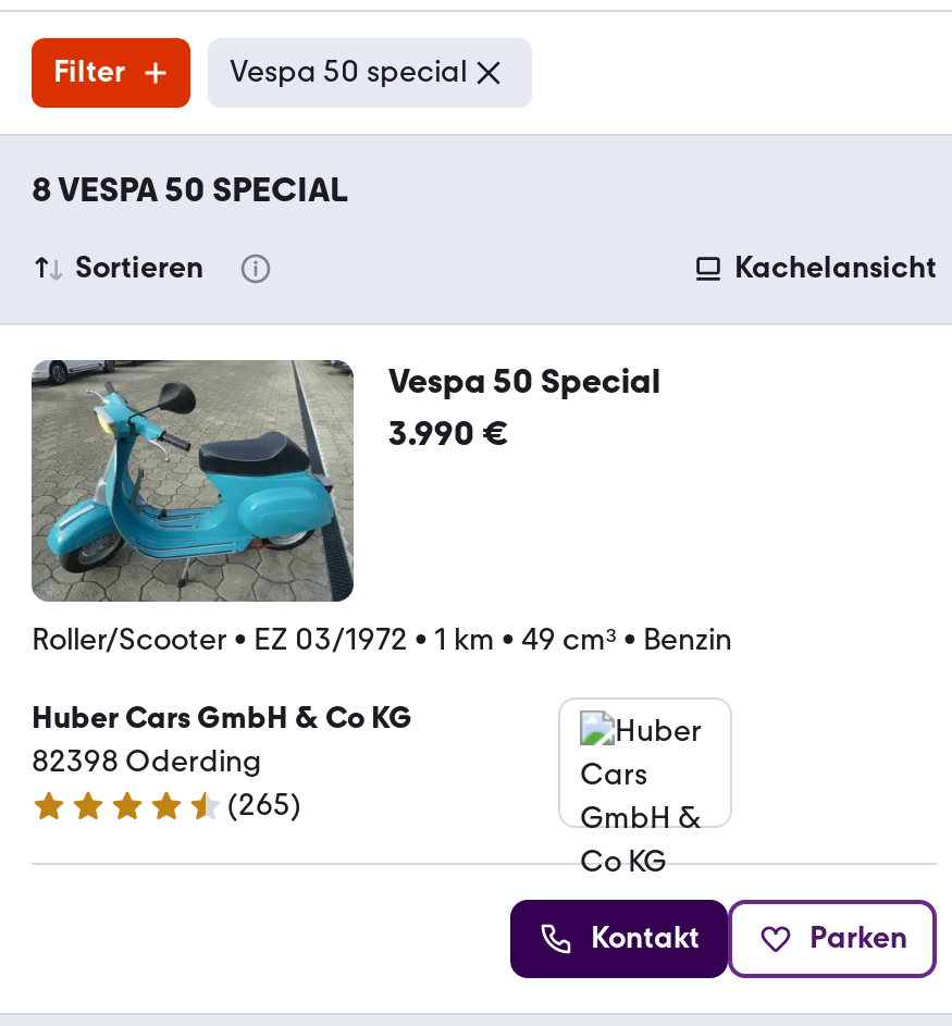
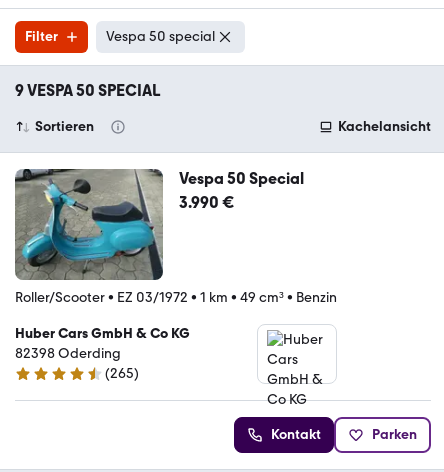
- 8 VESPA 50 SPECIAL
+ 9 VESPA 50 SPECIAL
